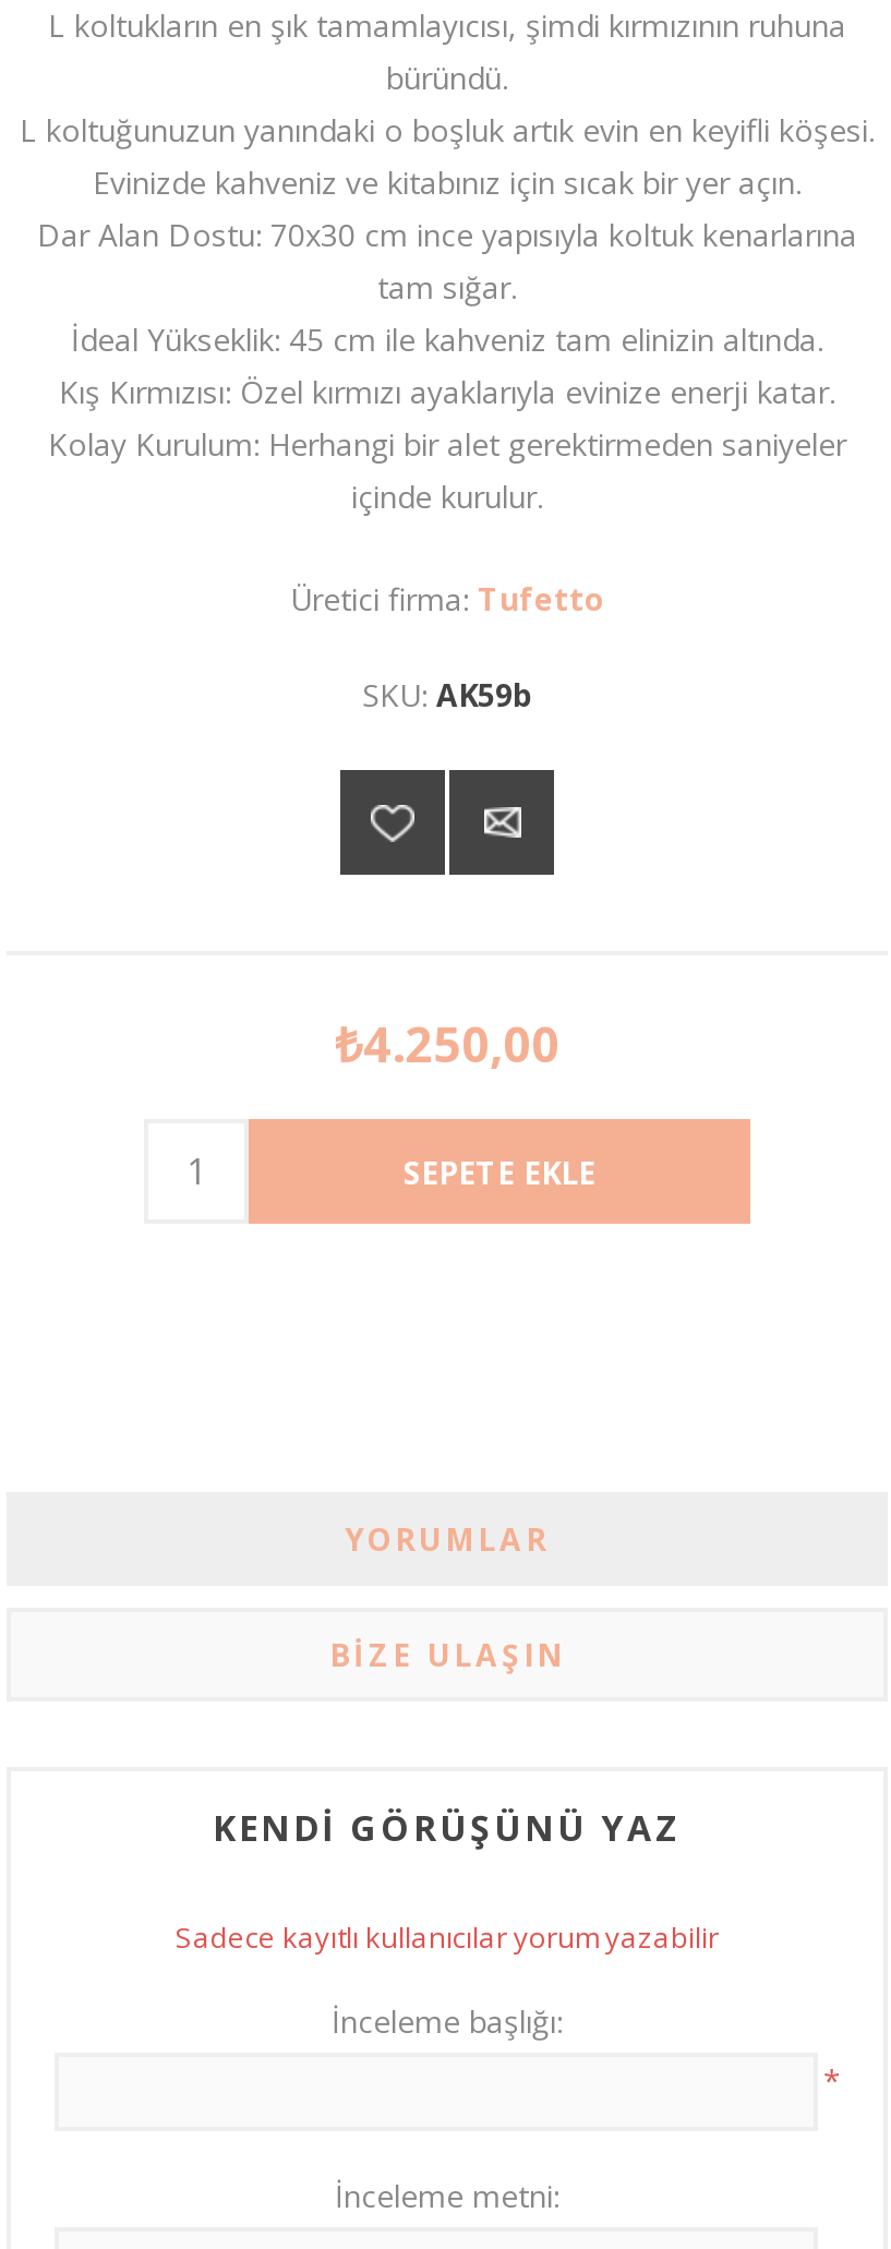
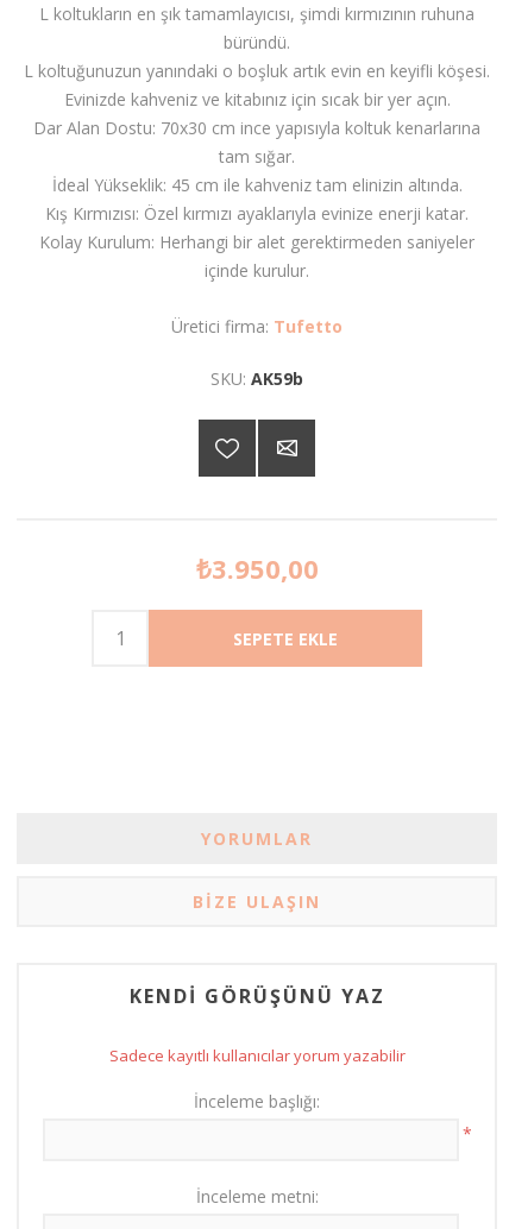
- ₺4.250,00
+ ₺3.950,00
